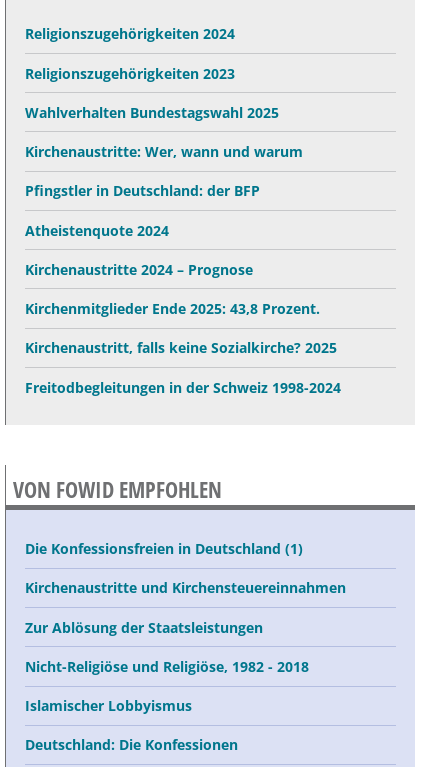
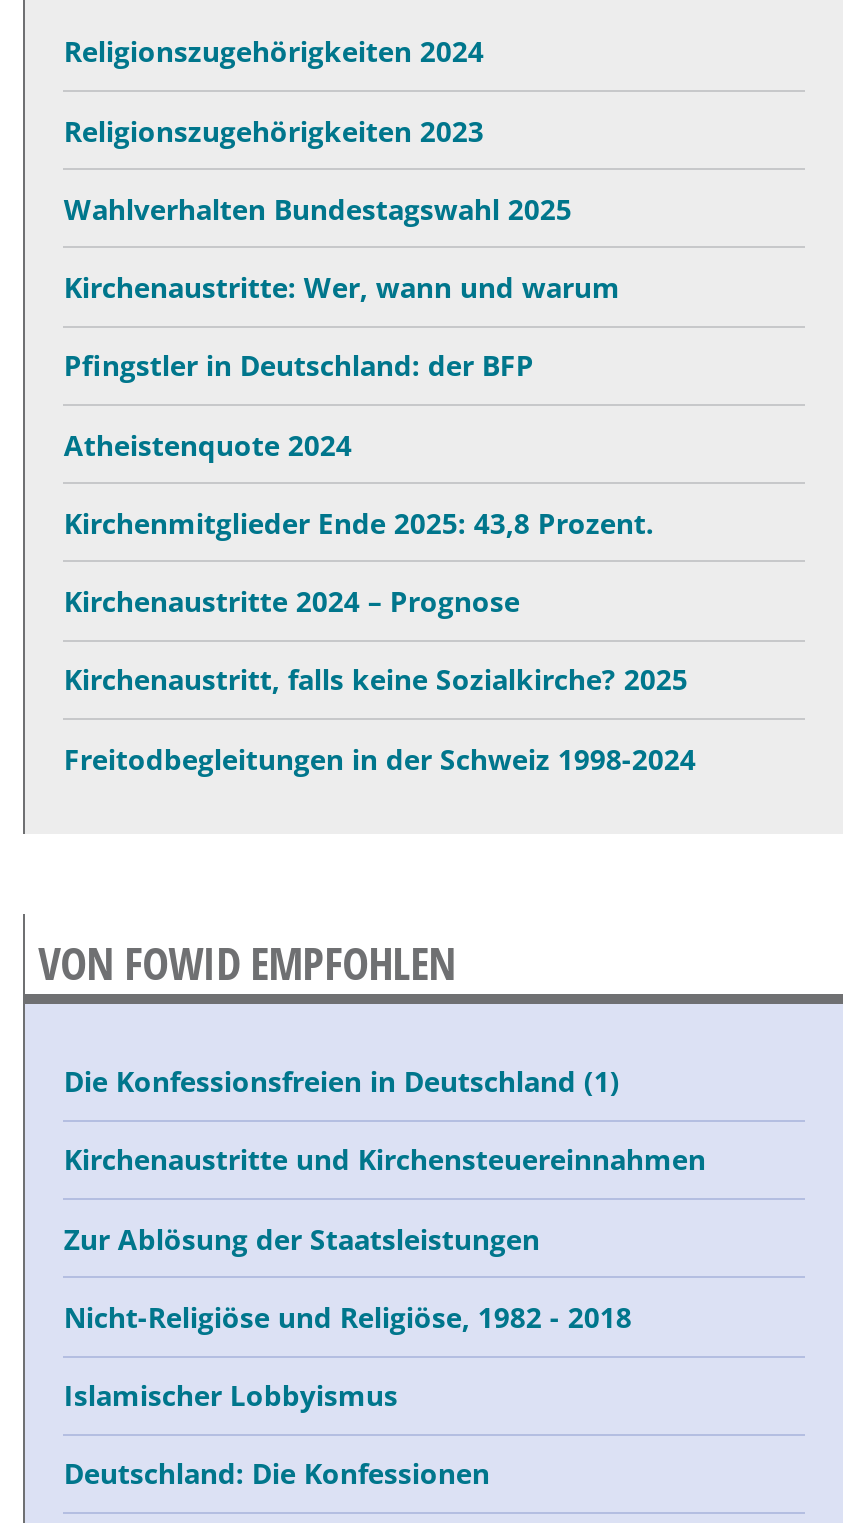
moved down: Kirchenaustritte 2024 – Prognose

moved up: Kirchenmitglieder Ende 2025: 43,8 Prozent.
